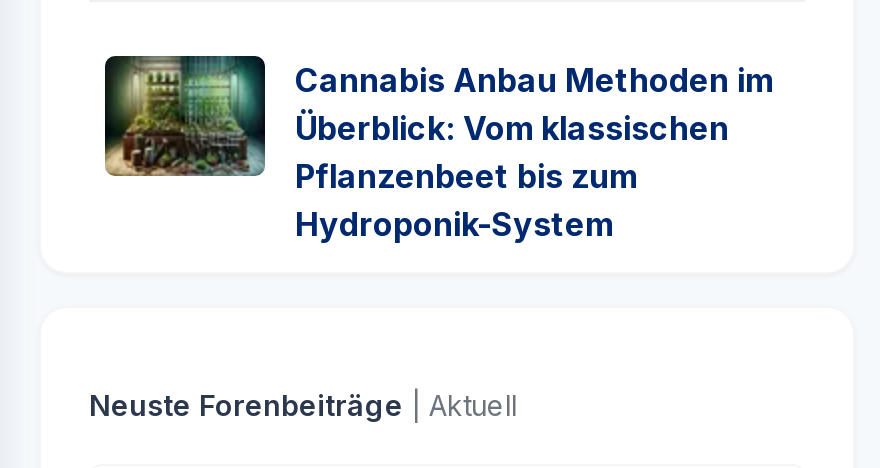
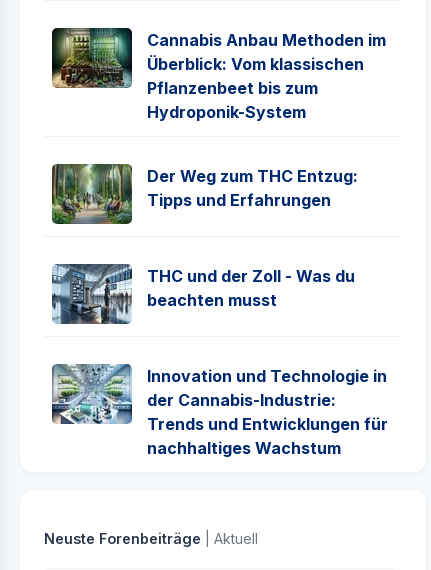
+ [image]
+ Der Weg zum THC Entzug:
+ Tipps und Erfahrungen

+ [image]
+ THC und der Zoll - Was du
+ beachten musst

+ [image]
+ Innovation und Technologie in
+ der Cannabis-Industrie:
+ Trends und Entwicklungen für
+ nachhaltiges Wachstum
